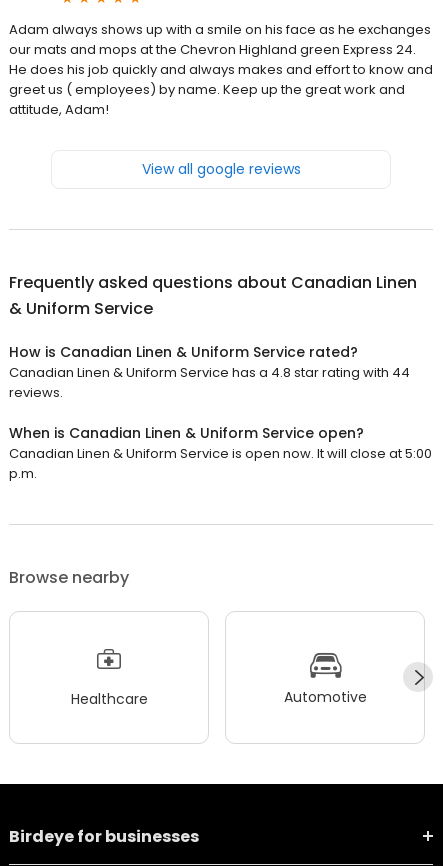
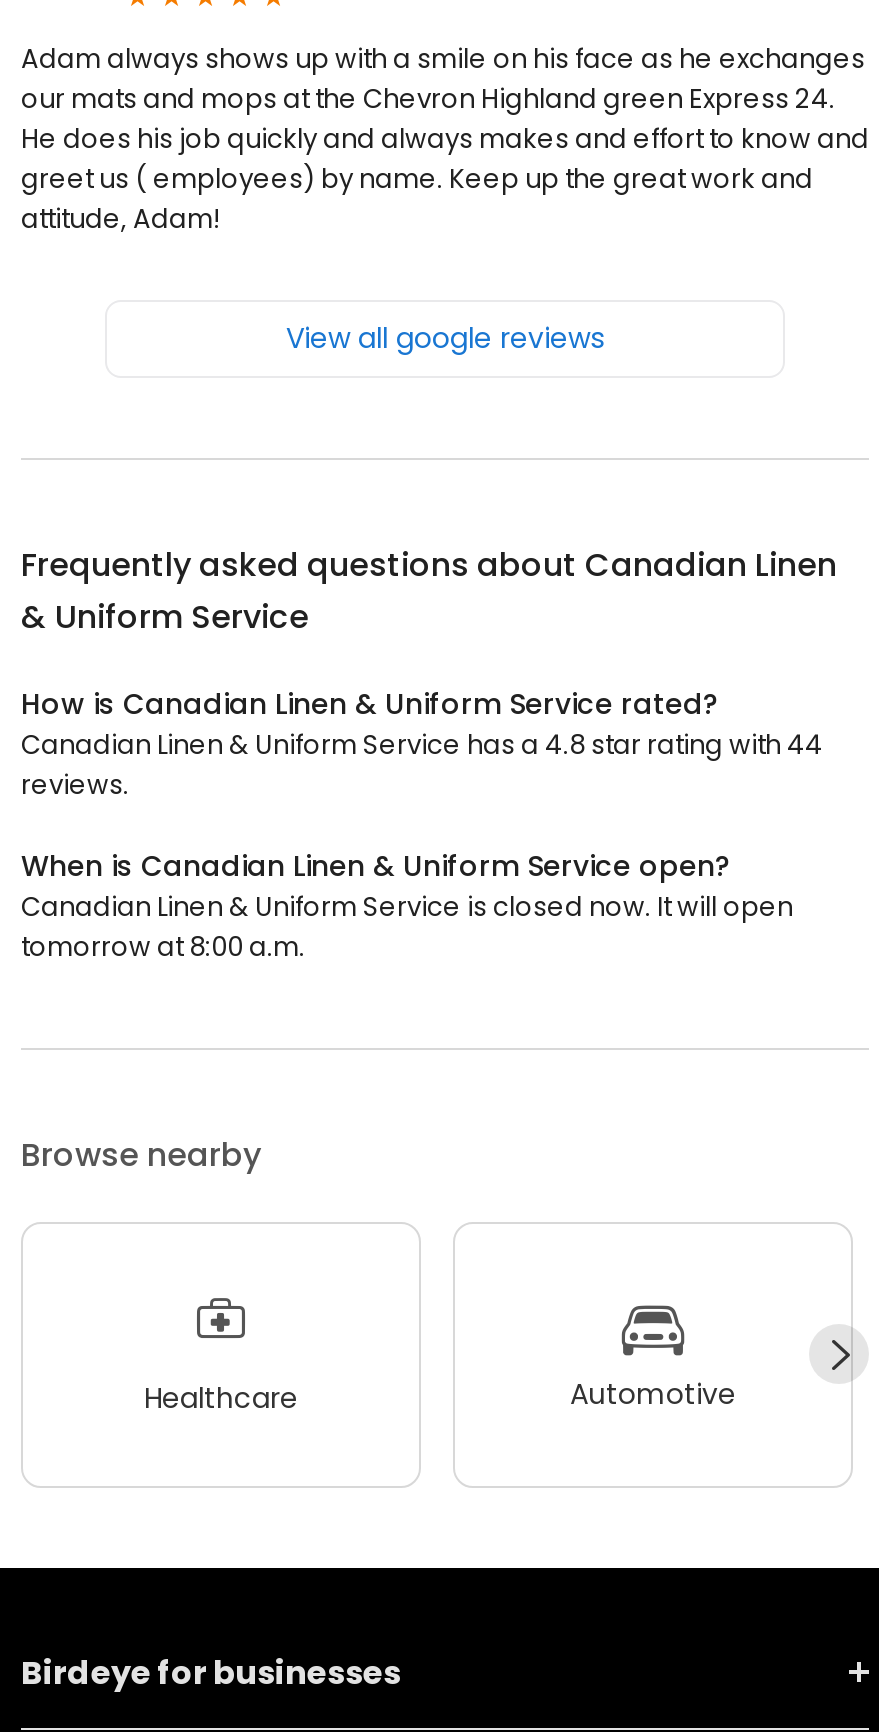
- Canadian Linen & Uniform Service is open now. It will close at 5:00
- p.m.
+ Canadian Linen & Uniform Service is closed now. It will open
+ tomorrow at 8:00 a.m.
